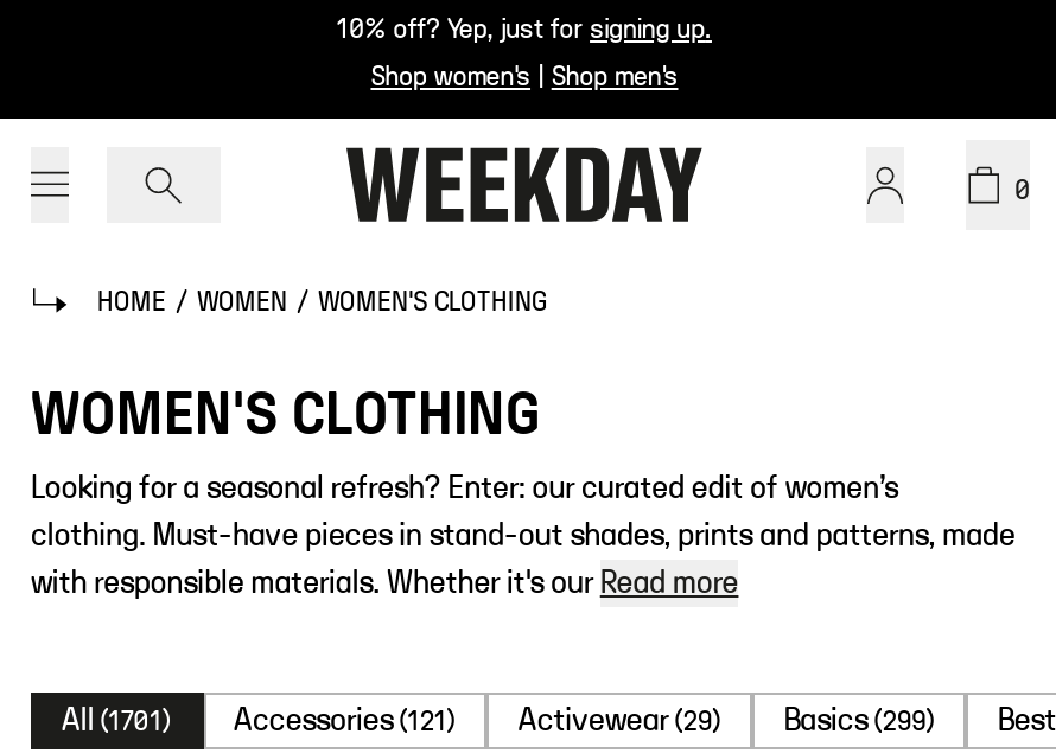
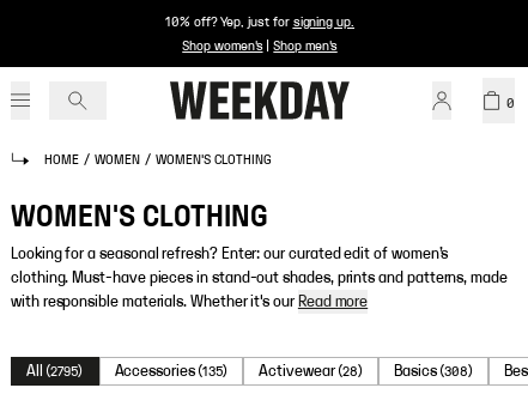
- All (1701)
+ All (2795)

- Accessories (121)
+ Accessories (135)

- Activewear (29)
+ Activewear (28)

- Basics (299)
+ Basics (308)
